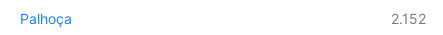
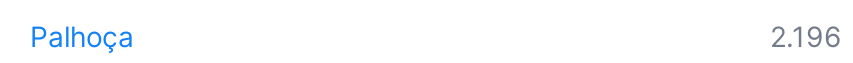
- 2.152
+ 2.196
